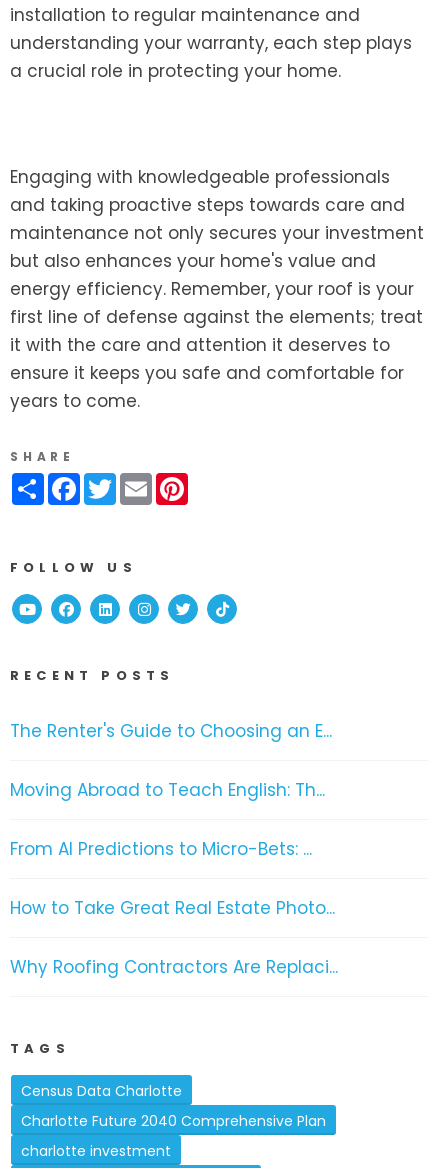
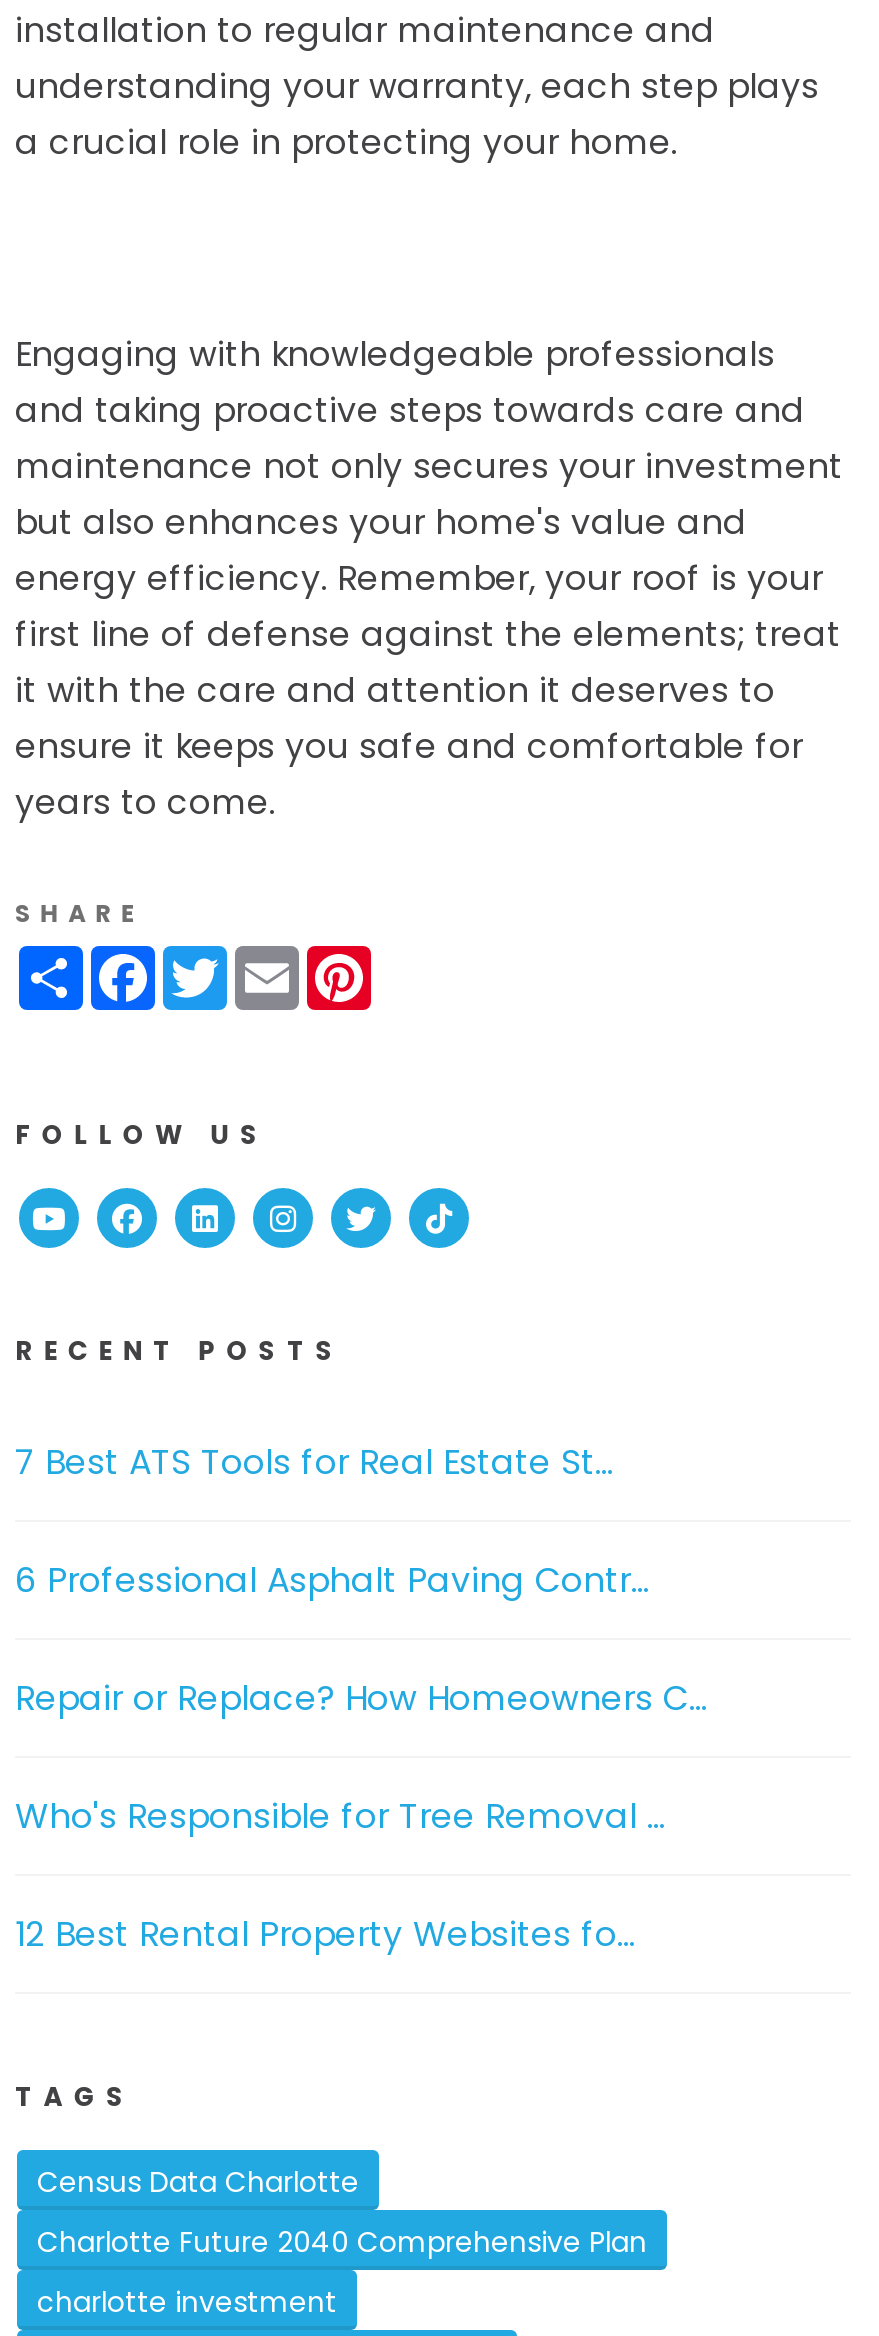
- The Renter's Guide to Choosing an E...
+ 7 Best ATS Tools for Real Estate St...

- Moving Abroad to Teach English: Th...
+ 6 Professional Asphalt Paving Contr...

- From AI Predictions to Micro-Bets: ...
+ Repair or Replace? How Homeowners C...

- How to Take Great Real Estate Photo...
+ Who's Responsible for Tree Removal ...

- Why Roofing Contractors Are Replaci...
+ 12 Best Rental Property Websites fo...
